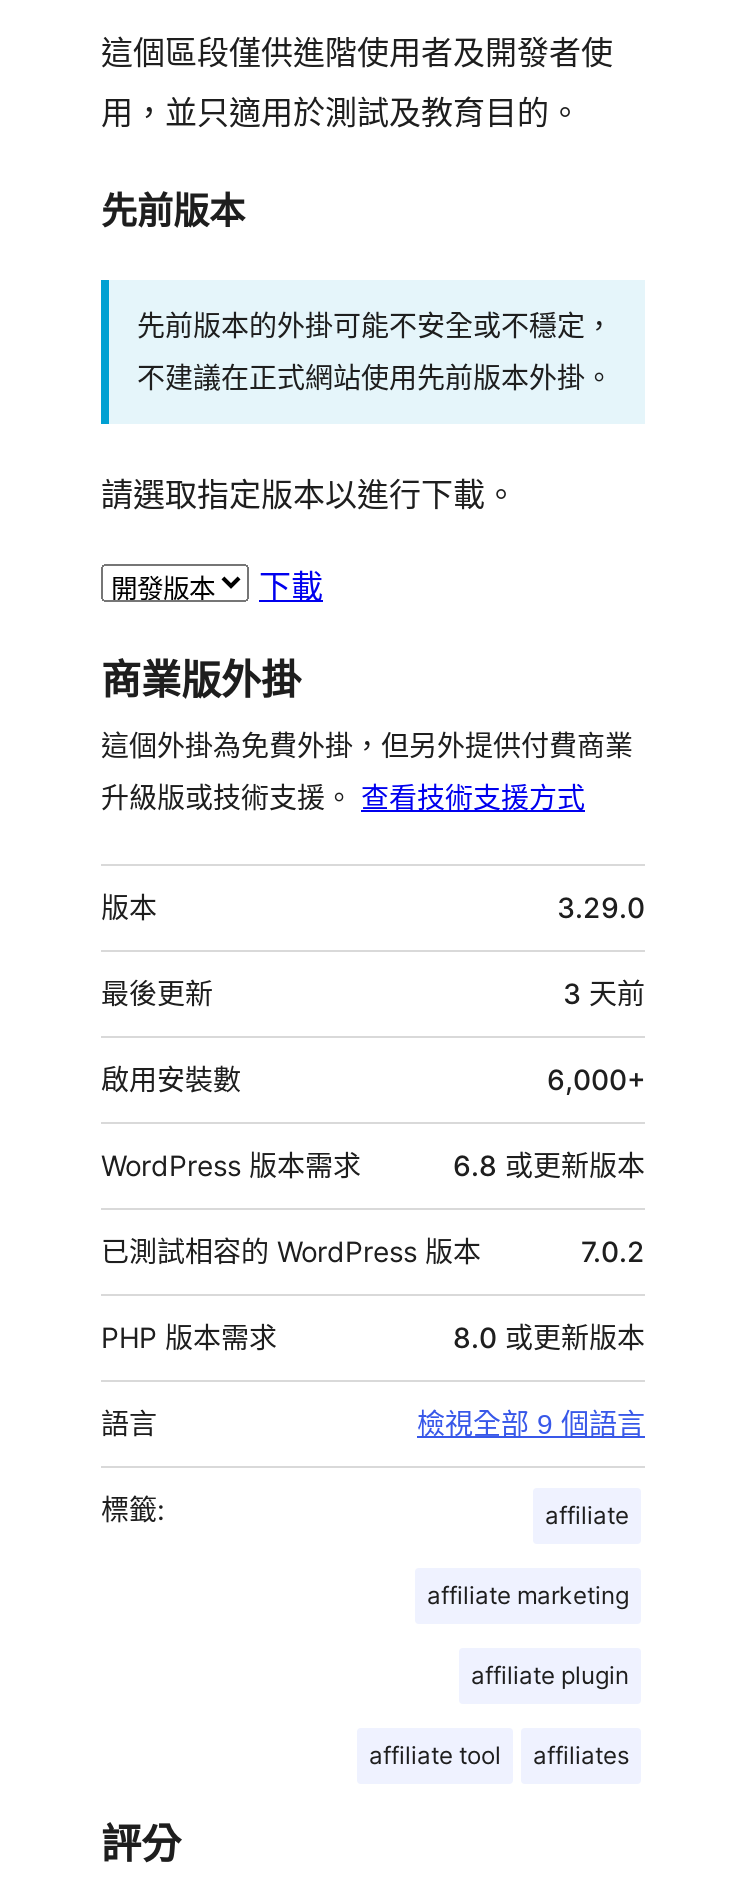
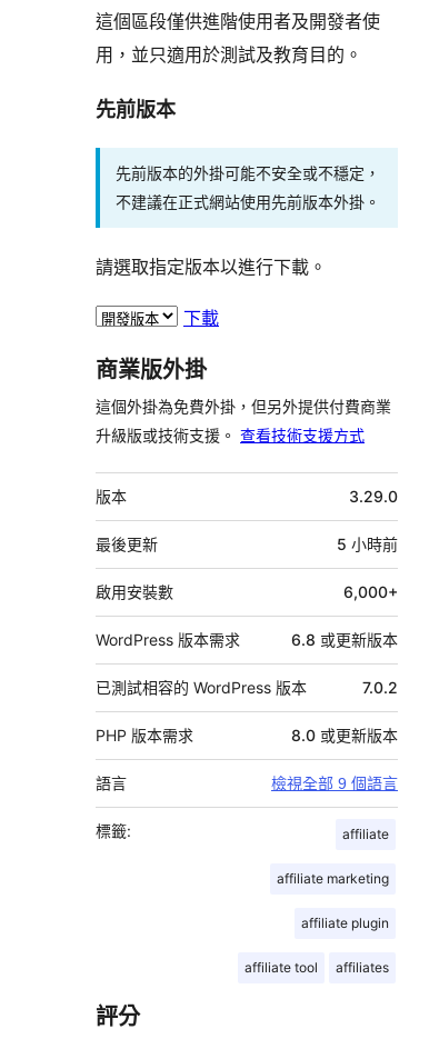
- 3 天前
+ 5 小時前
